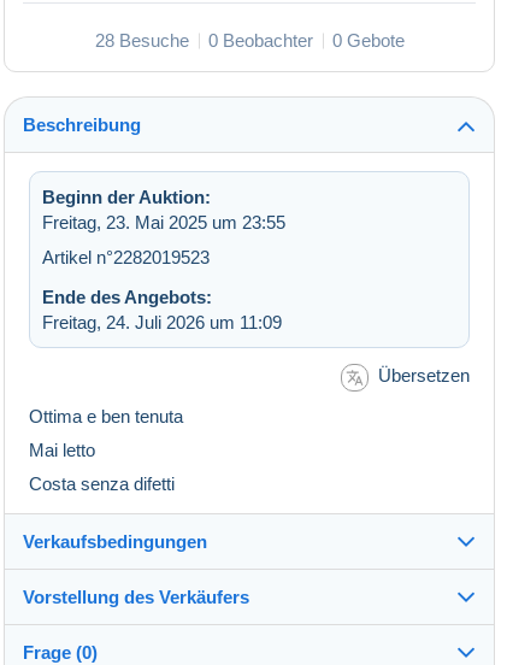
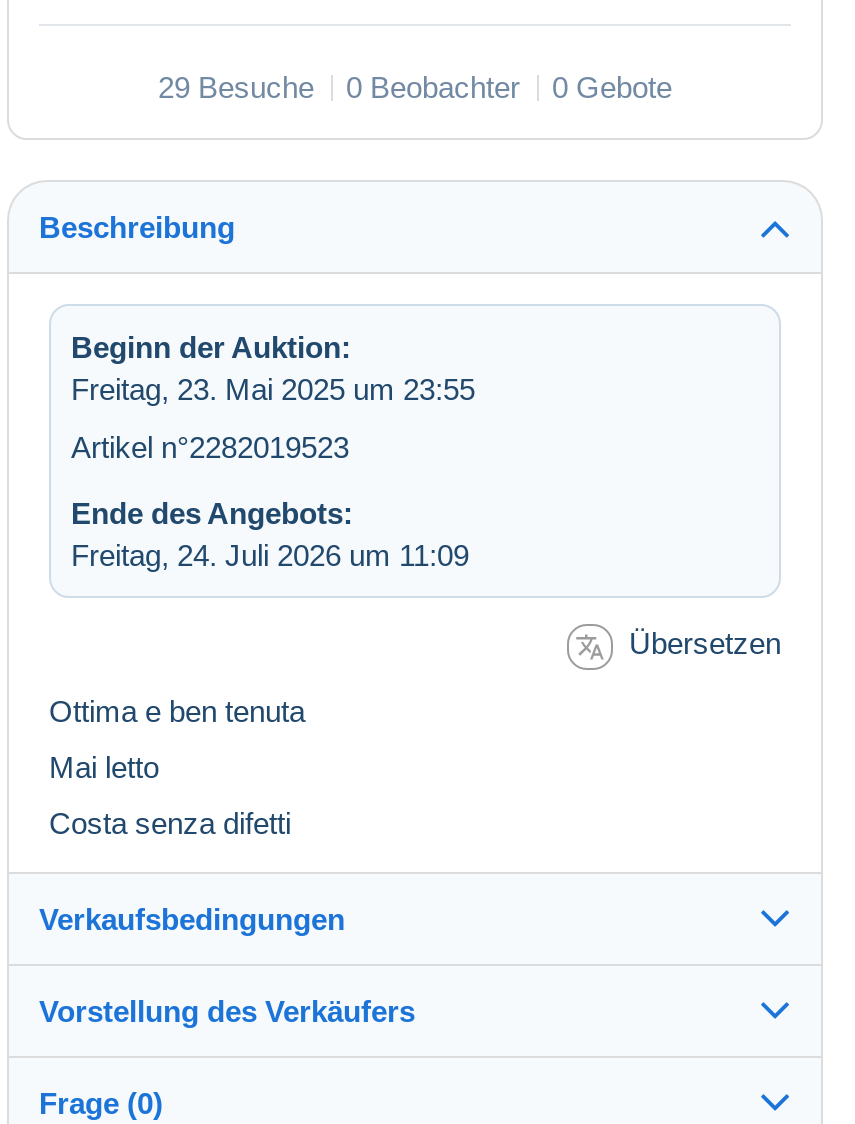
- 28 Besuche 0 Beobachter 0 Gebote
+ 29 Besuche 0 Beobachter 0 Gebote
